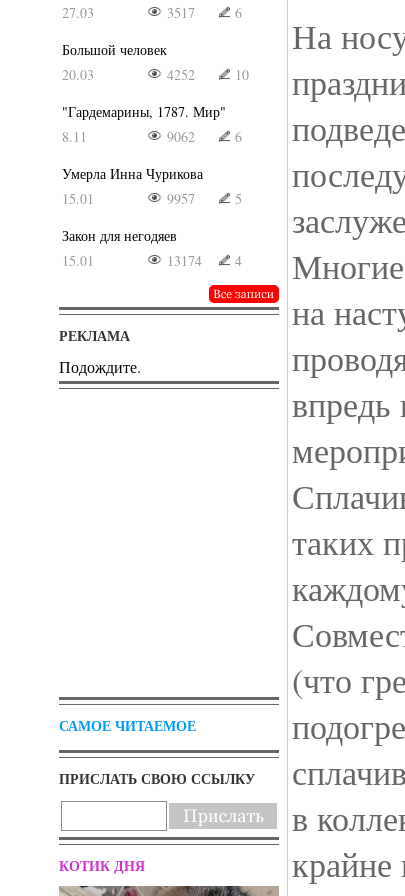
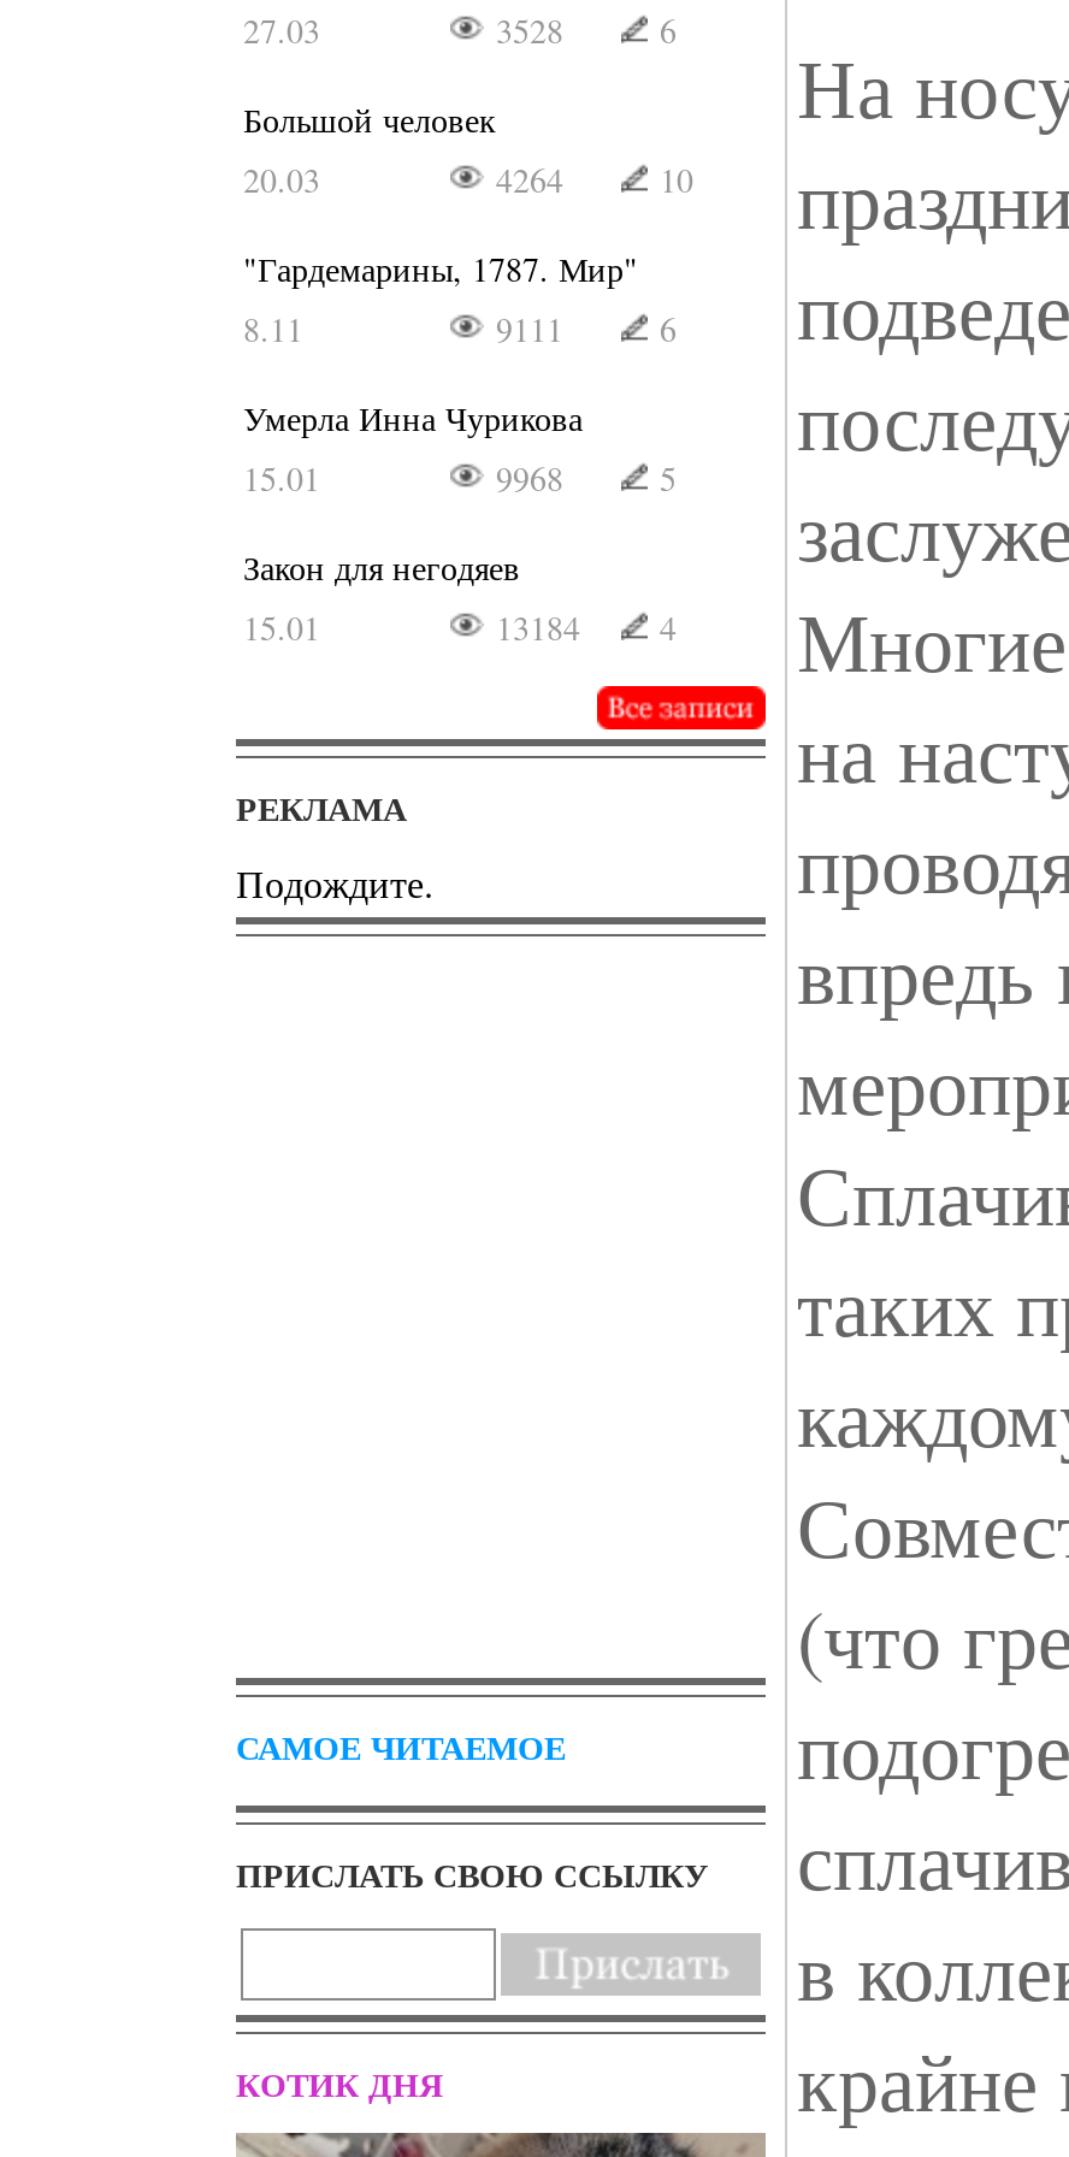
- 3517 6
+ 3528 6

- 4252 10
+ 4264 10

- 9062 6
+ 9111 6

- 9957 5
+ 9968 5

- 13174 4
+ 13184 4
